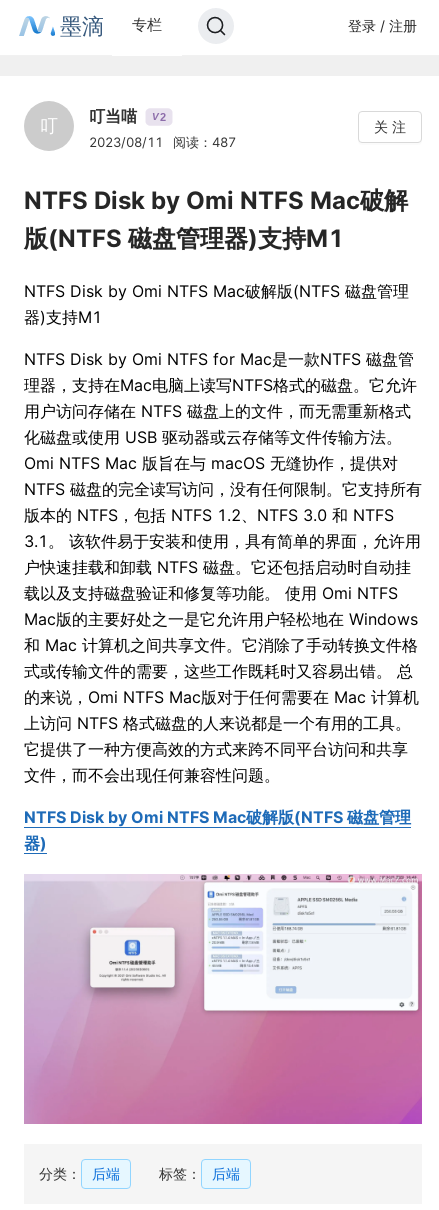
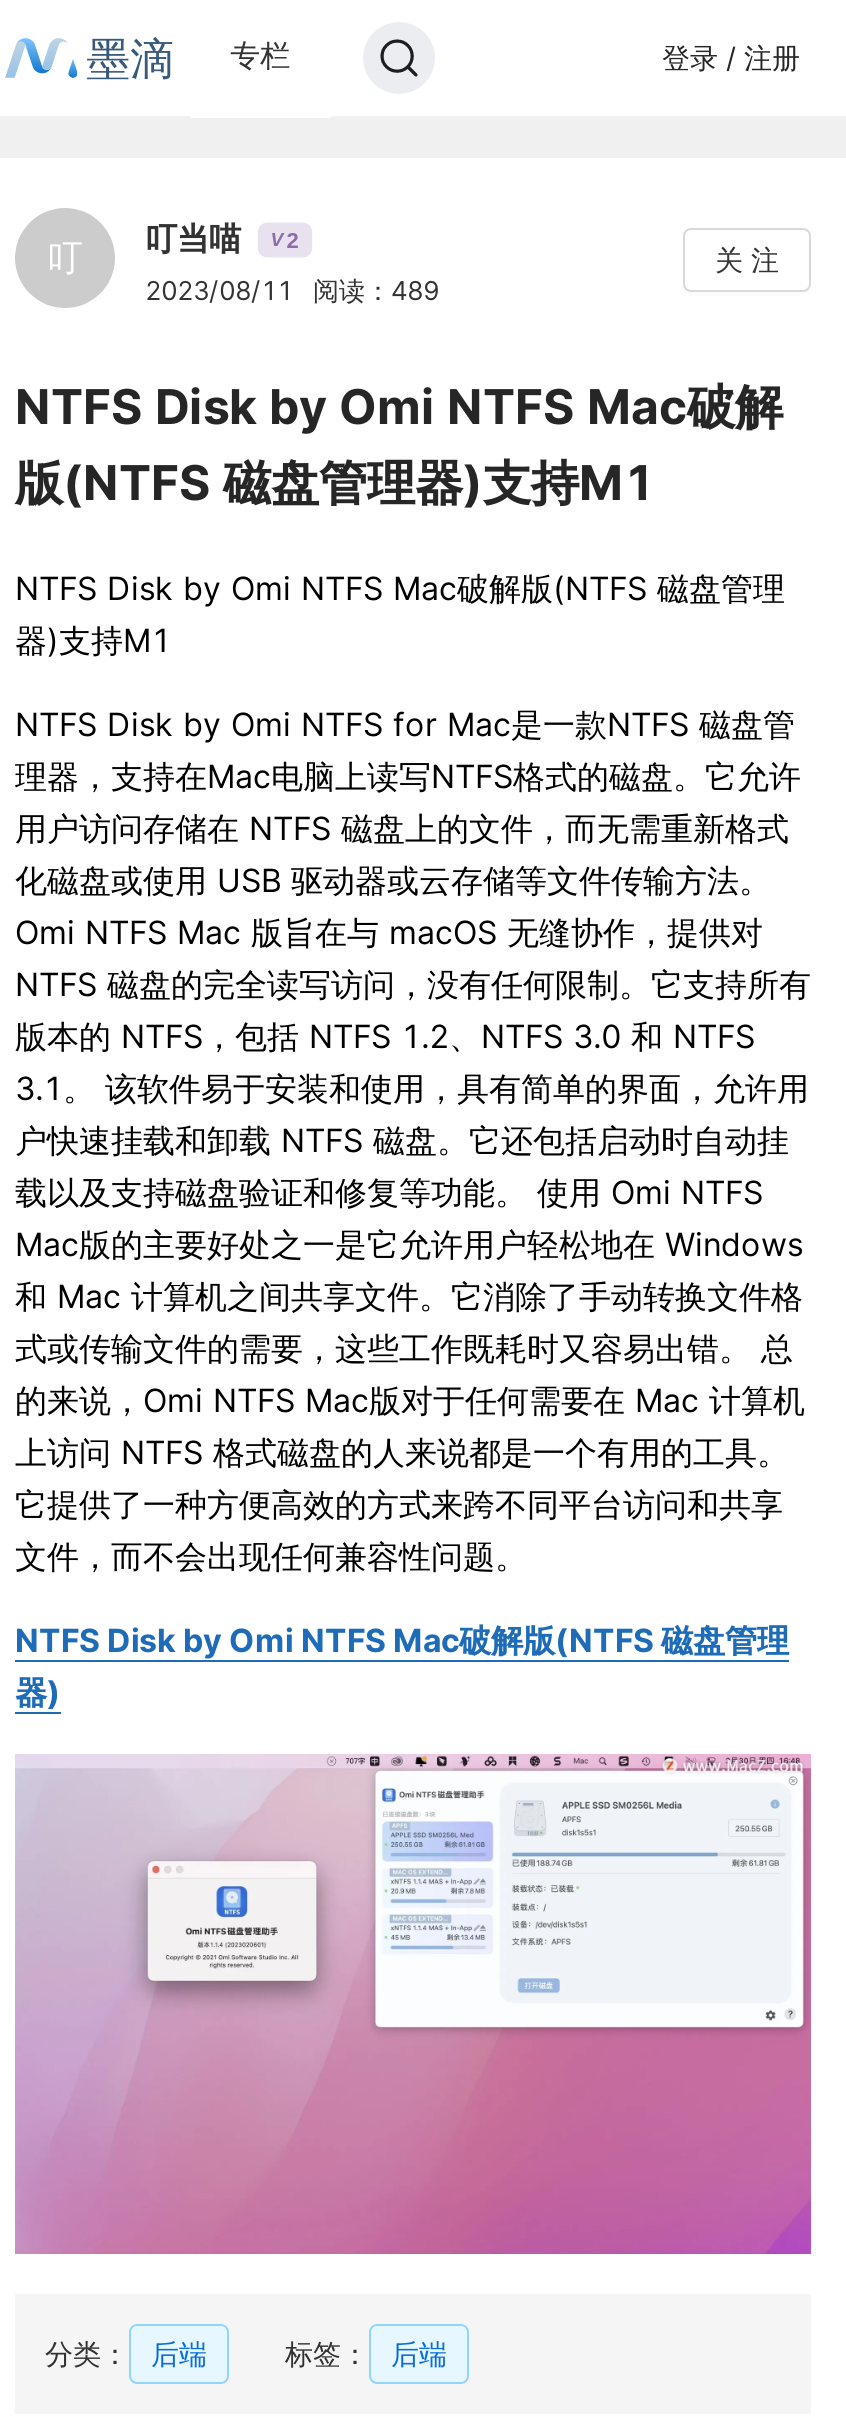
- 2023/08/11 阅读：487
+ 2023/08/11 阅读：489
